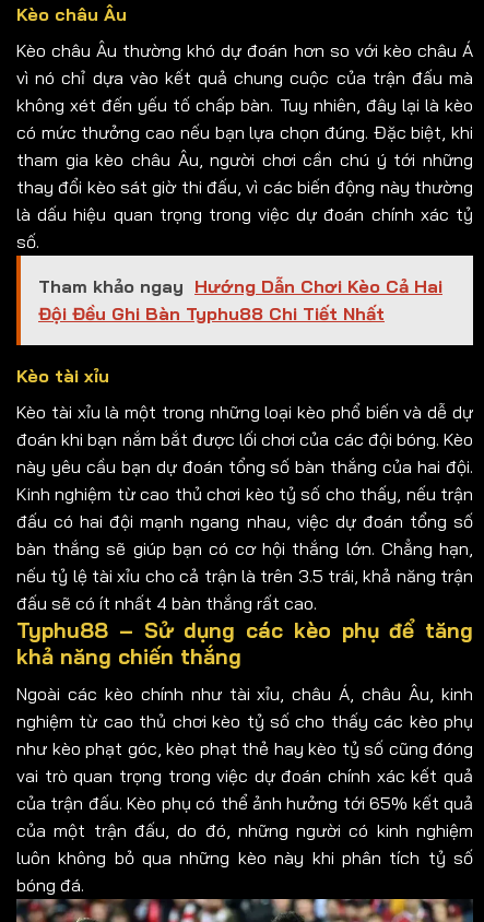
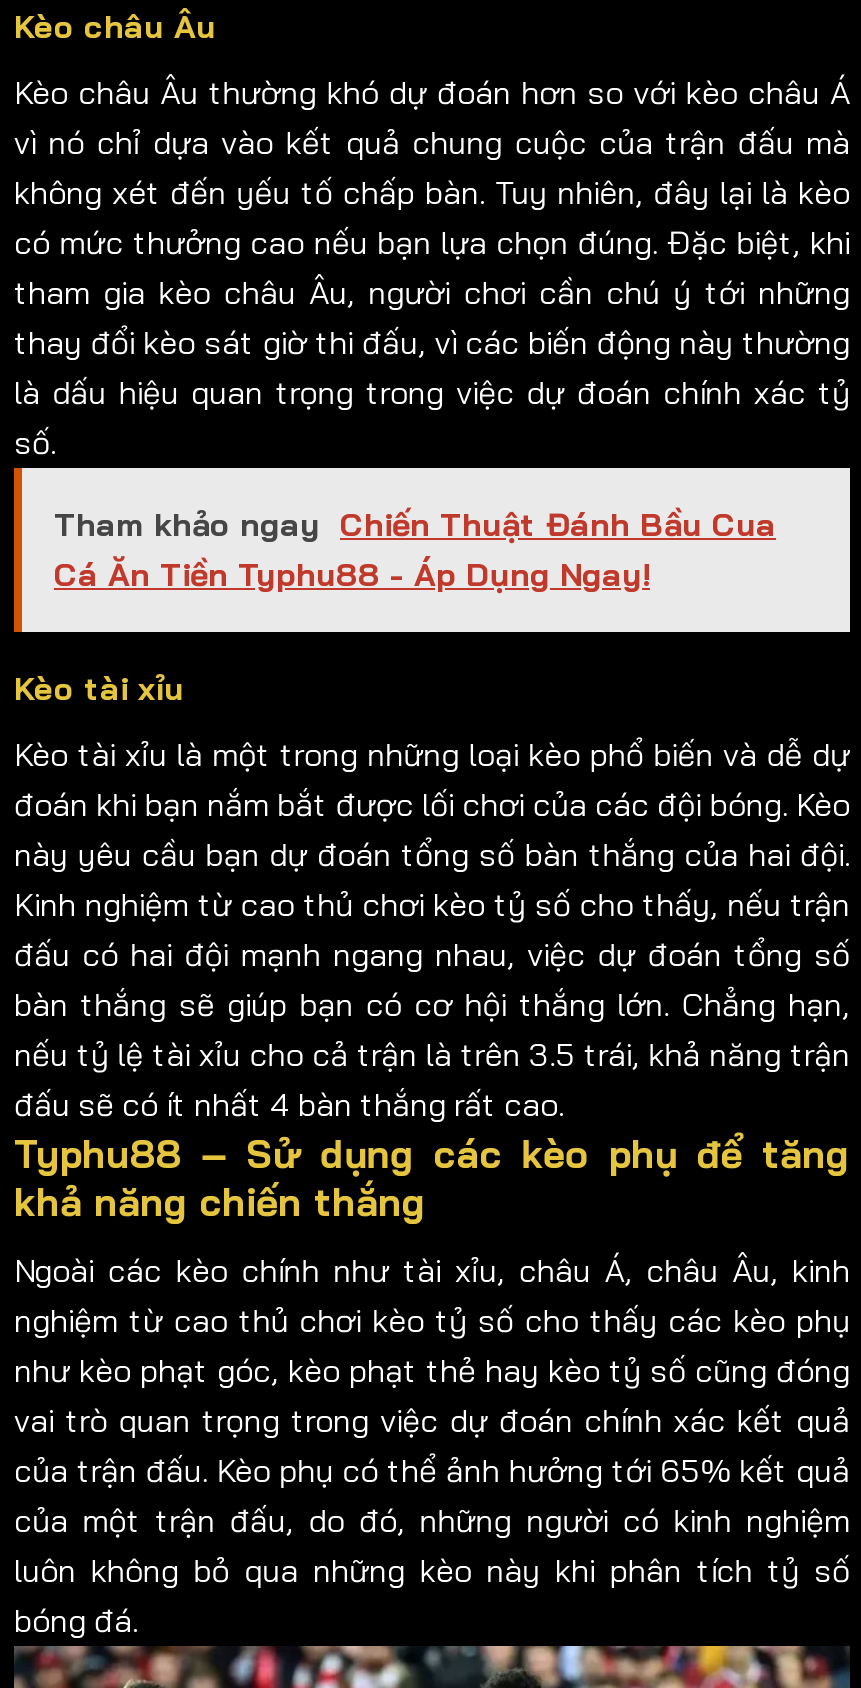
- Tham khảo ngay Hướng Dẫn Chơi Kèo Cả Hai
- Đội Đều Ghi Bàn Typhu88 Chi Tiết Nhất
+ Tham khảo ngay Chiến Thuật Đánh Bầu Cua
+ Cá Ăn Tiền Typhu88 - Áp Dụng Ngay!
